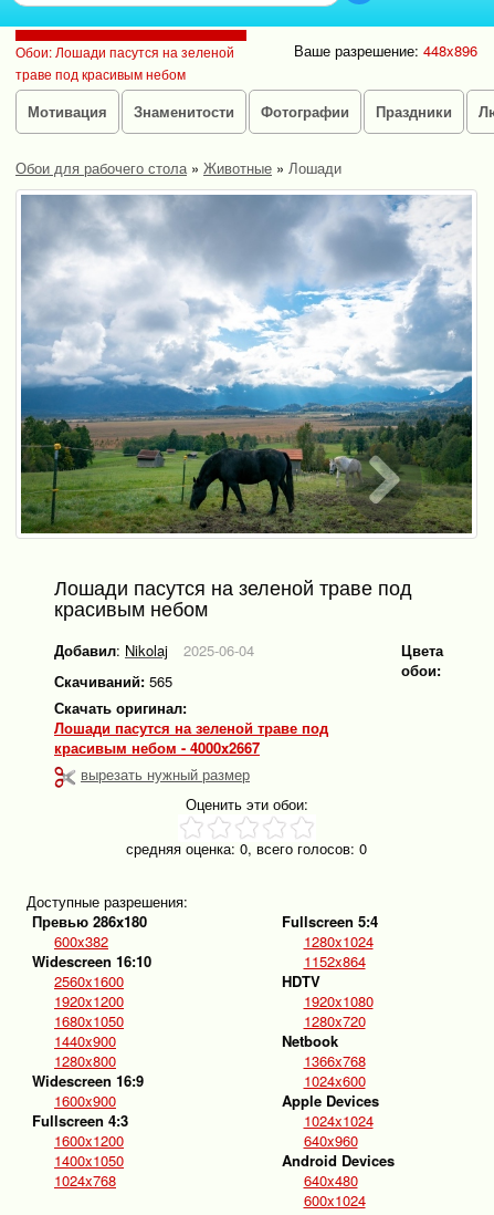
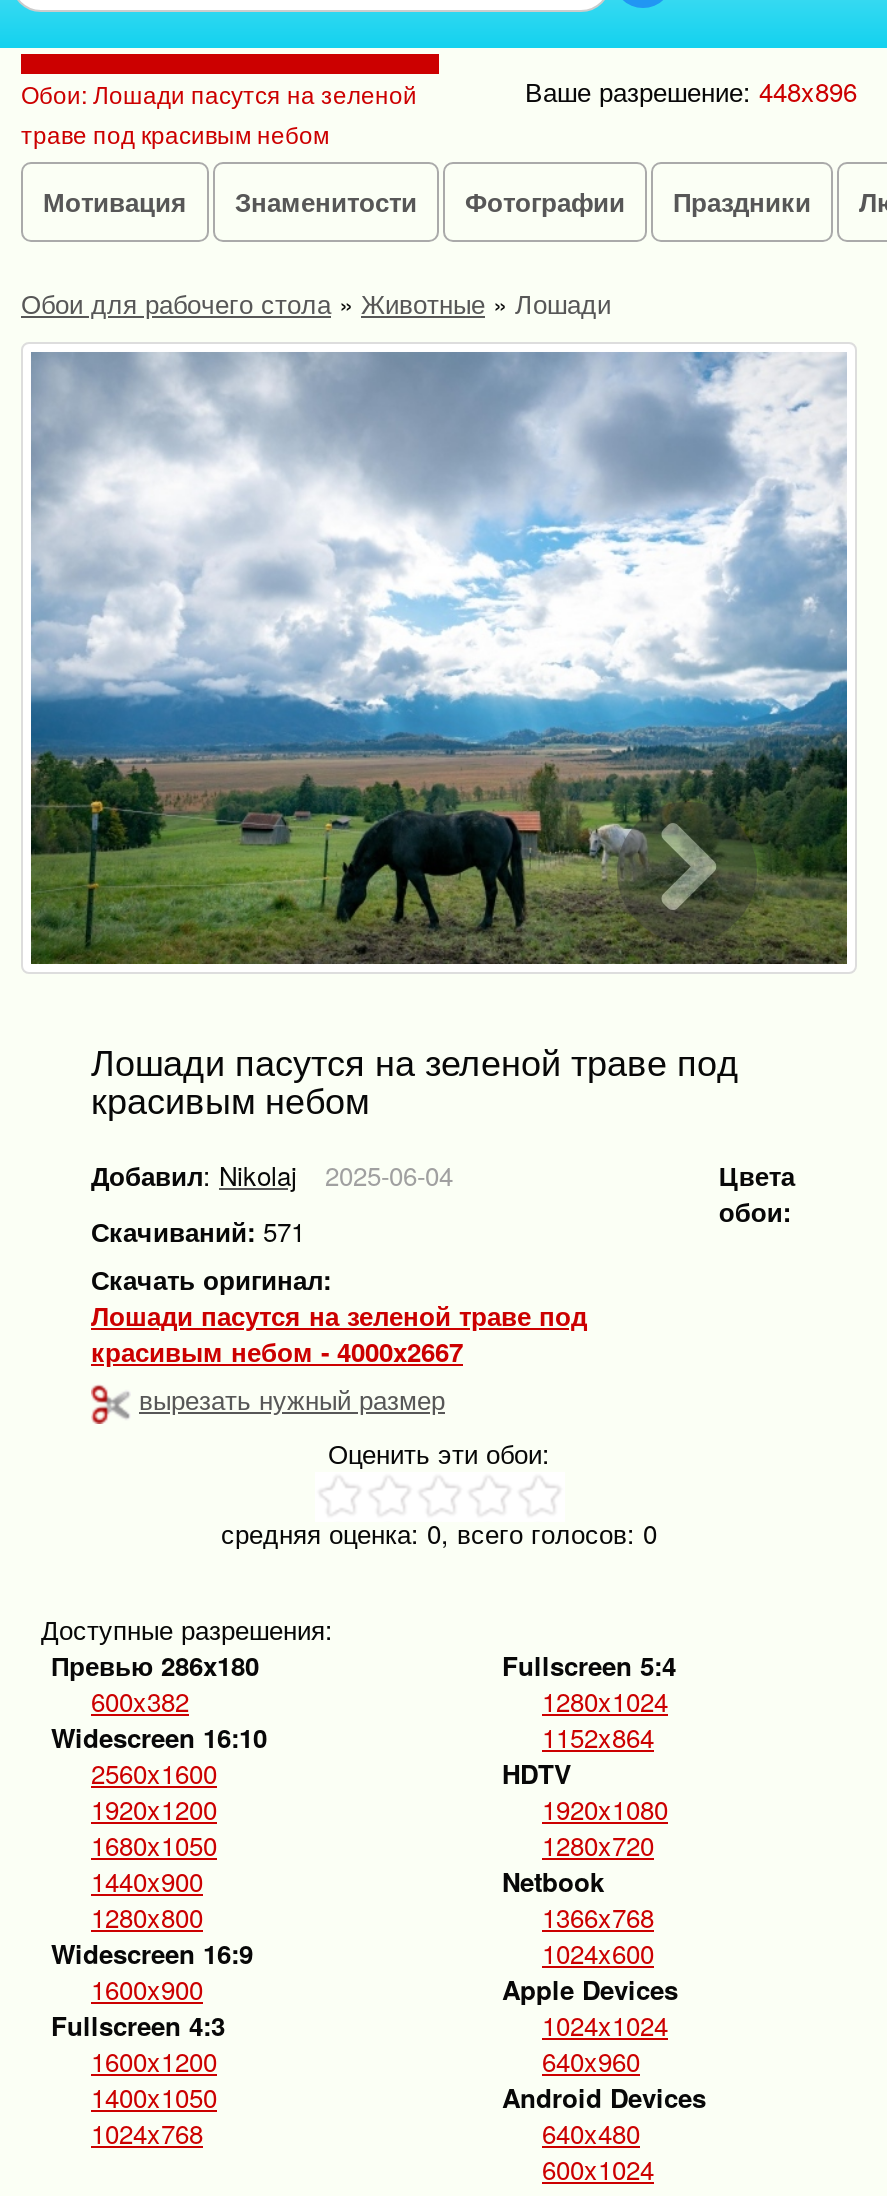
- Скачиваний: 565
+ Скачиваний: 571
